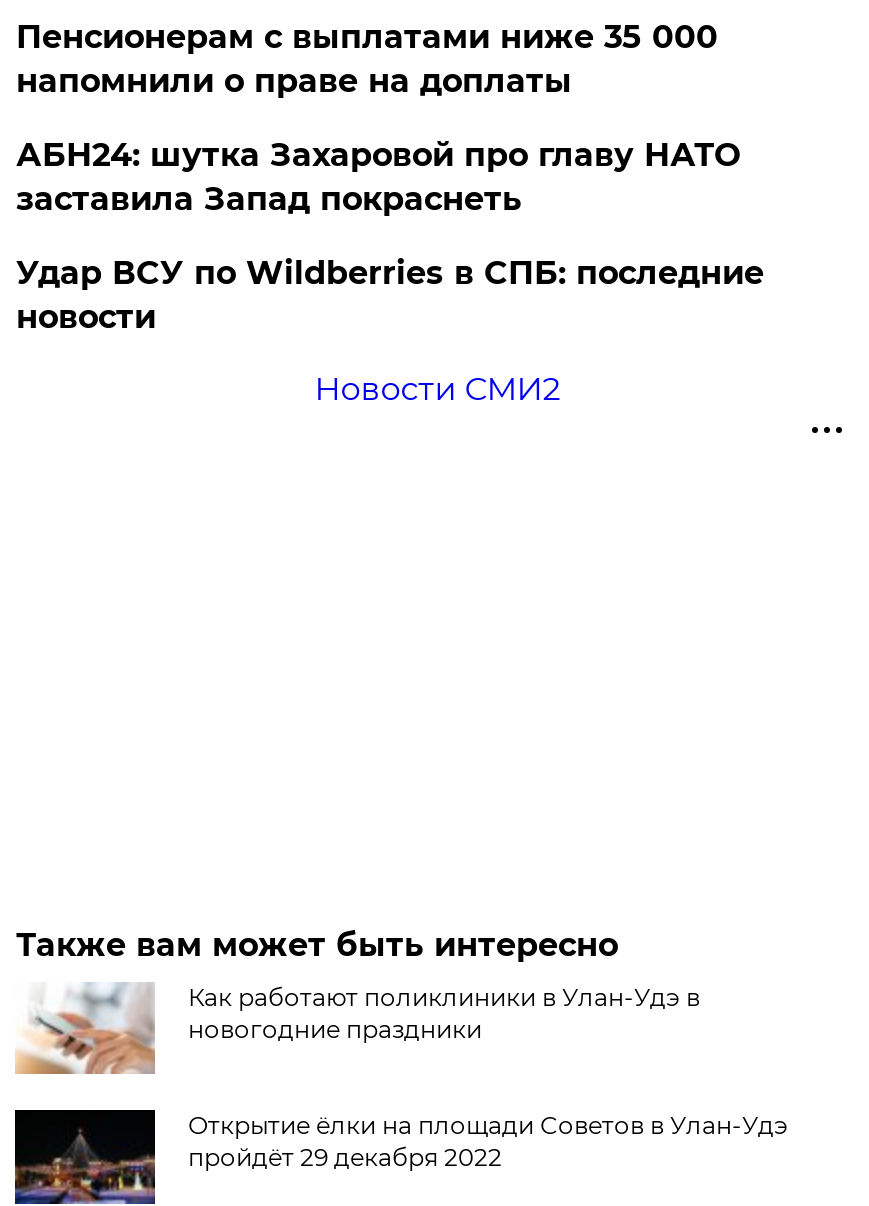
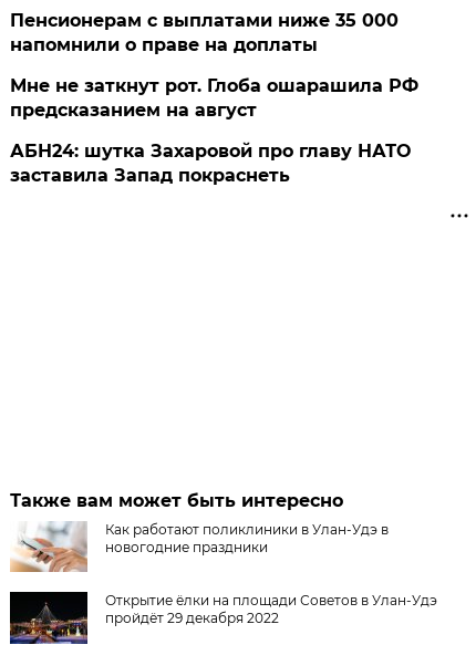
+ Мне не заткнут рот. Глоба ошарашила РФ
+ предсказанием на август

moved down: АБН24: шутка Захаровой про главу НАТО | заставила Запад покраснеть

- Удар ВСУ по Wildberries в СПБ: последние
- новости
- Новости СМИ2
